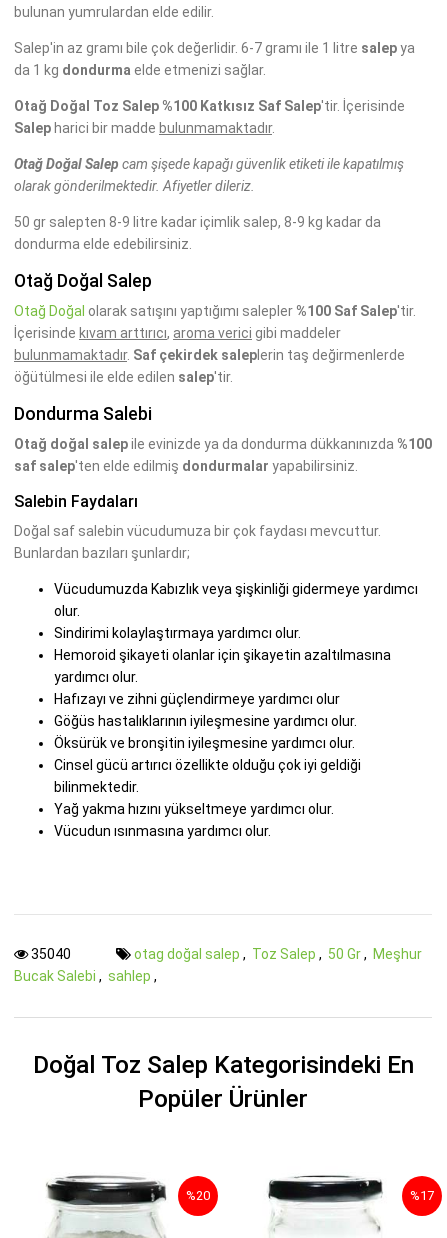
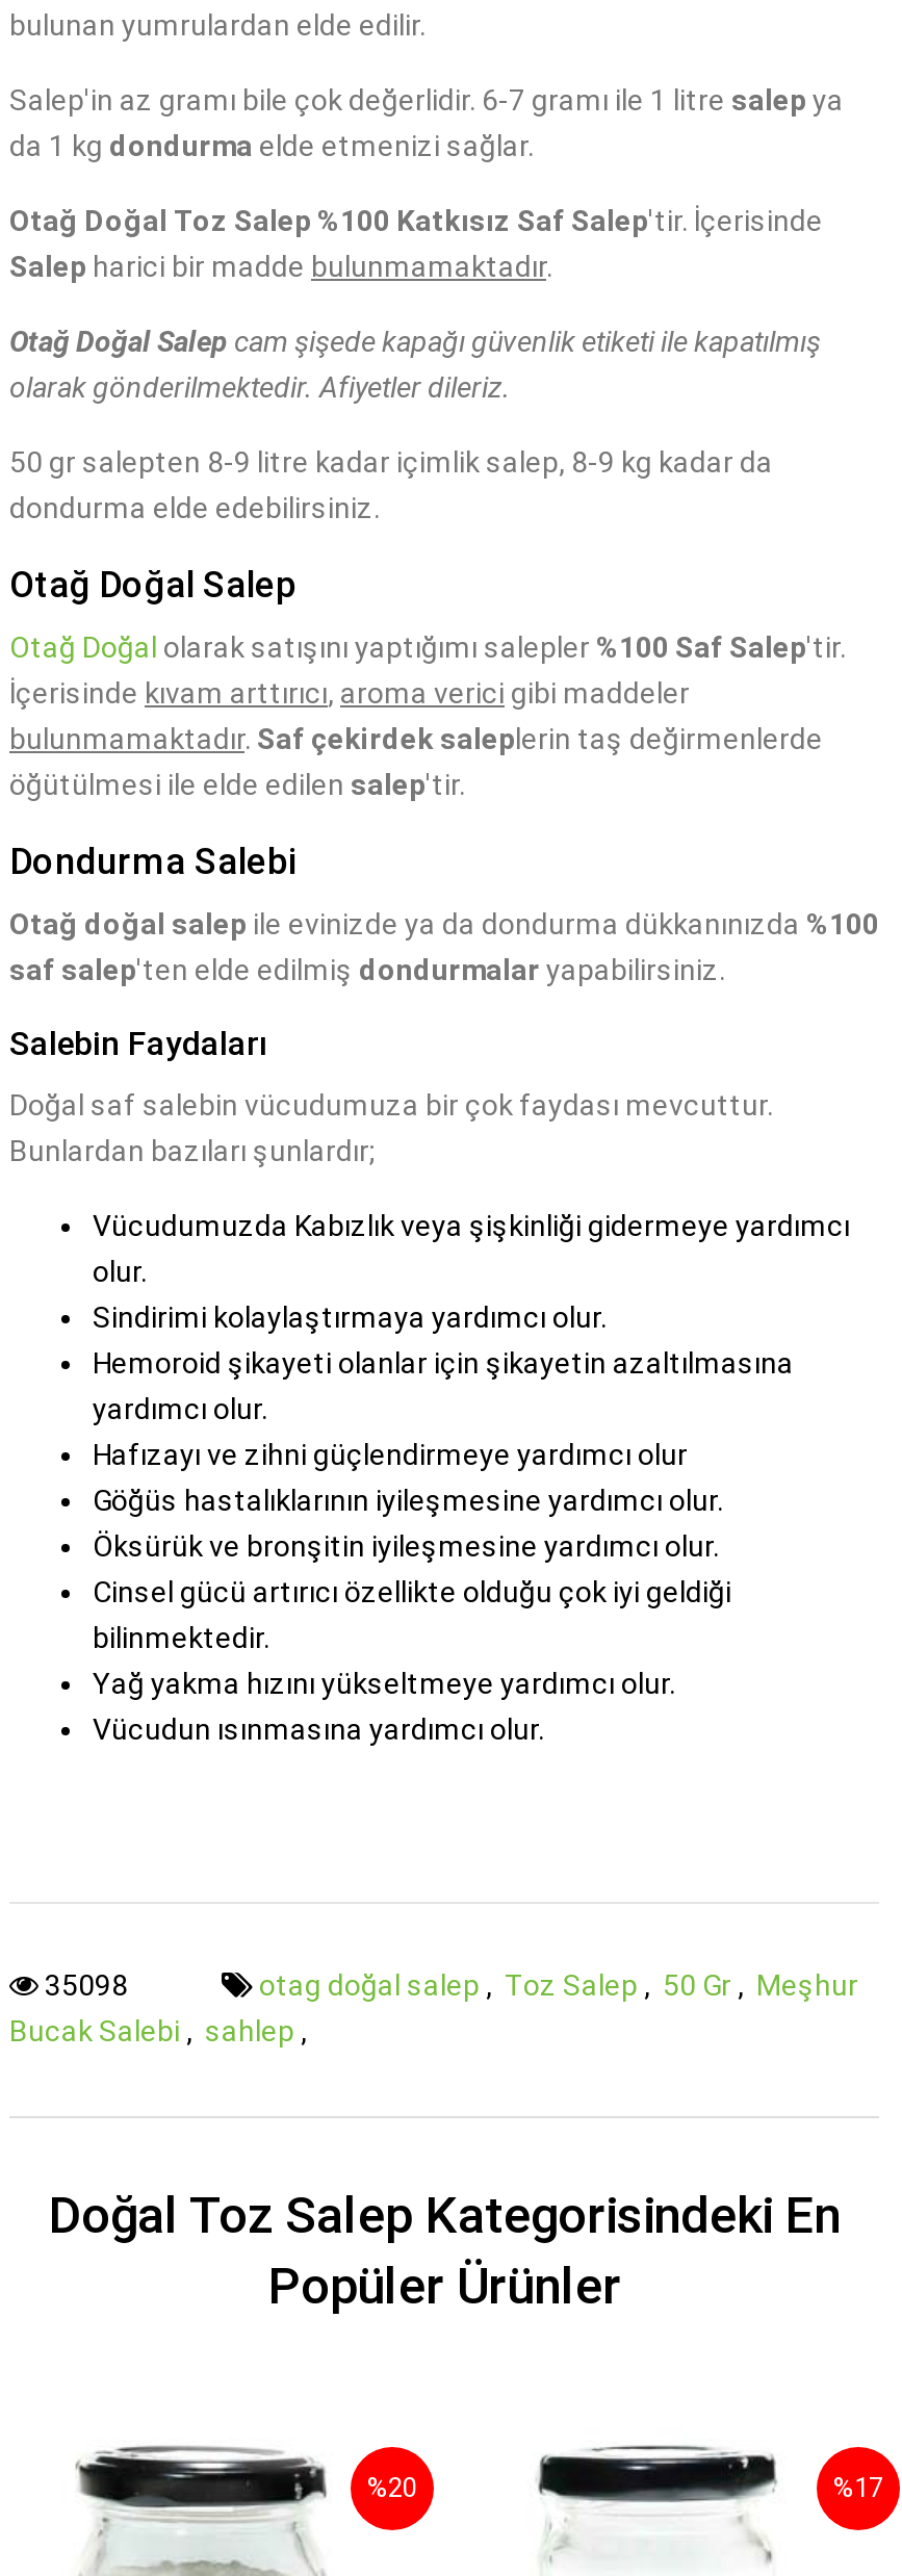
- 35040
+ 35098
